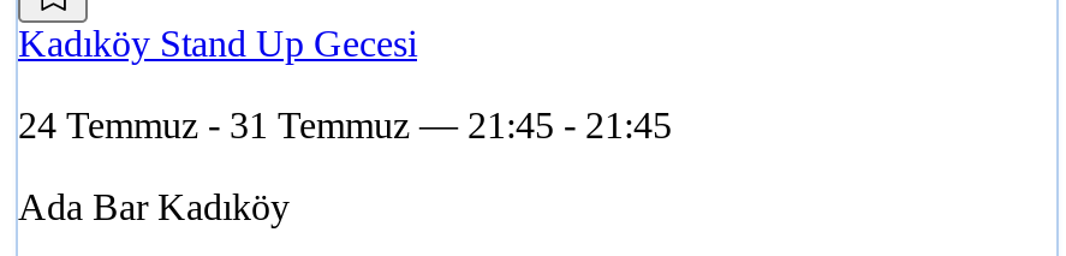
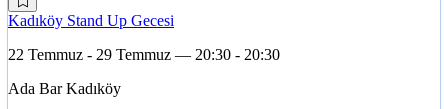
- 24 Temmuz - 31 Temmuz — 21:45 - 21:45
+ 22 Temmuz - 29 Temmuz — 20:30 - 20:30
